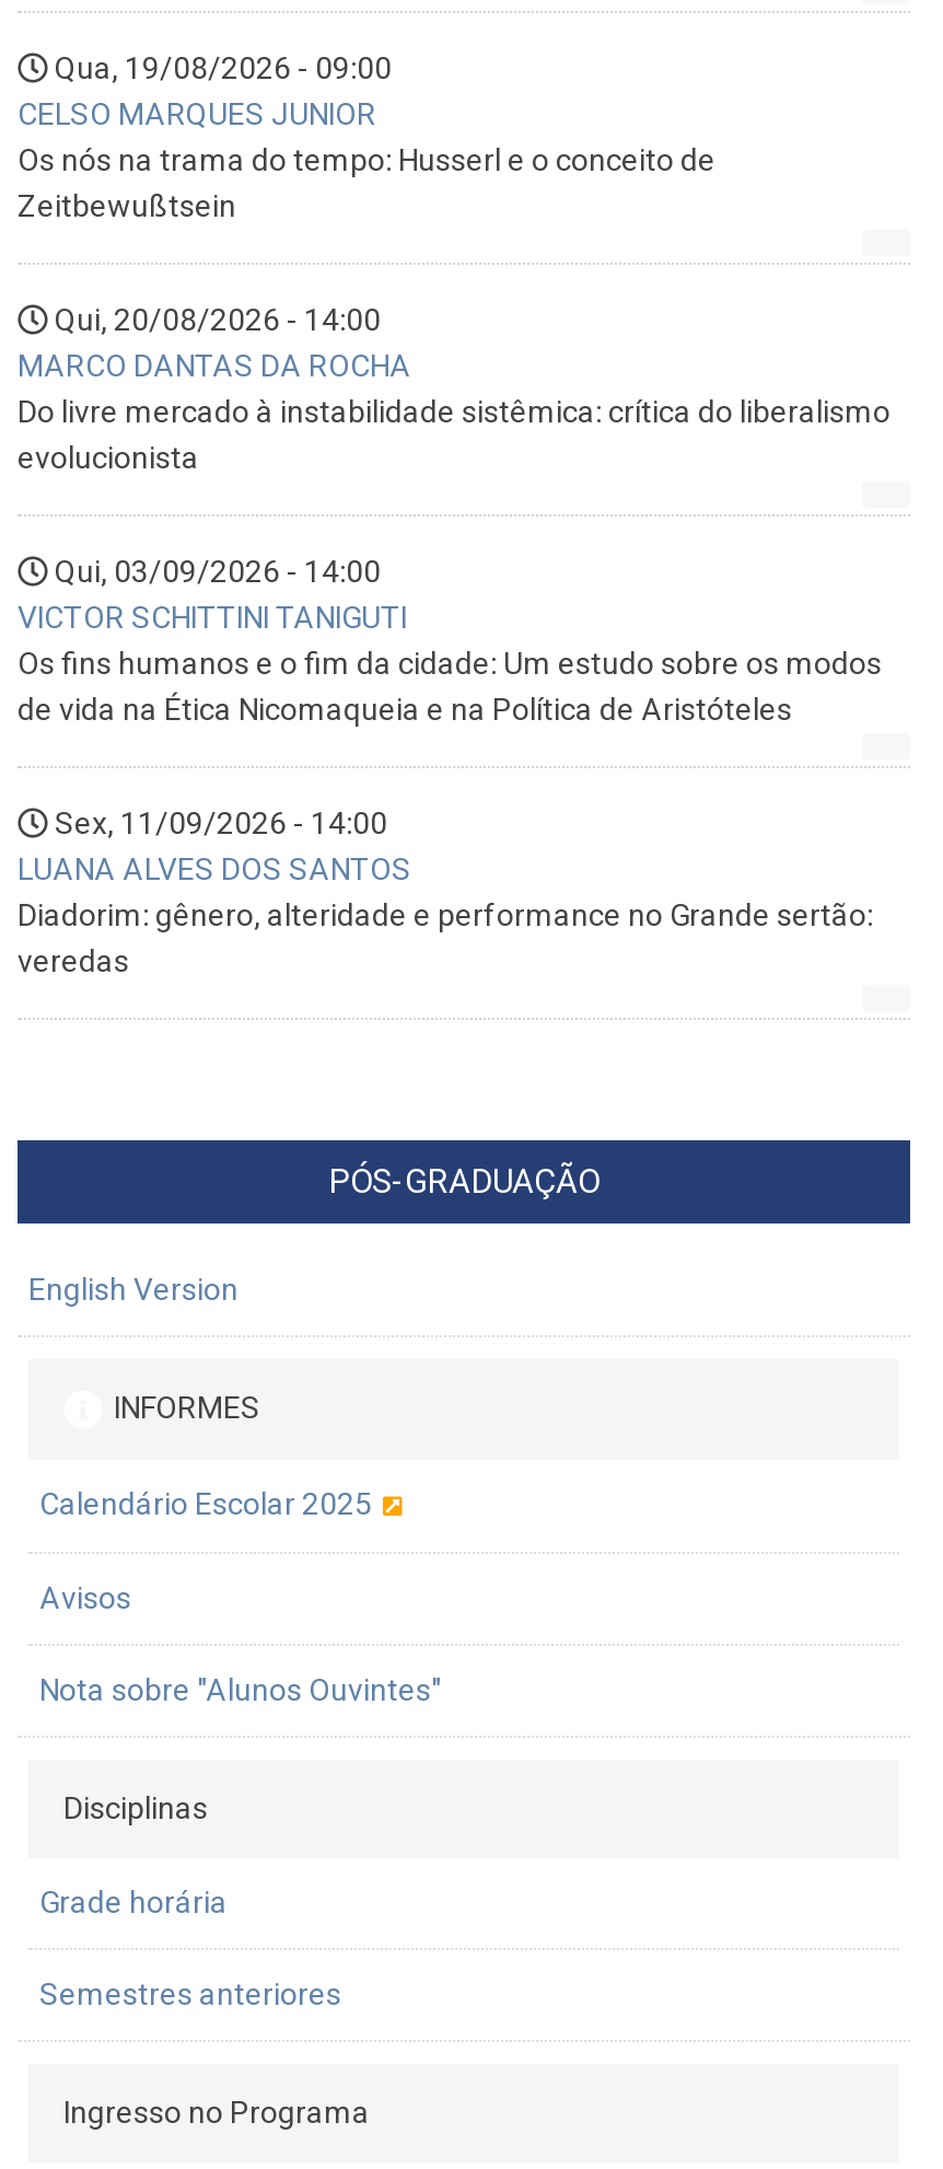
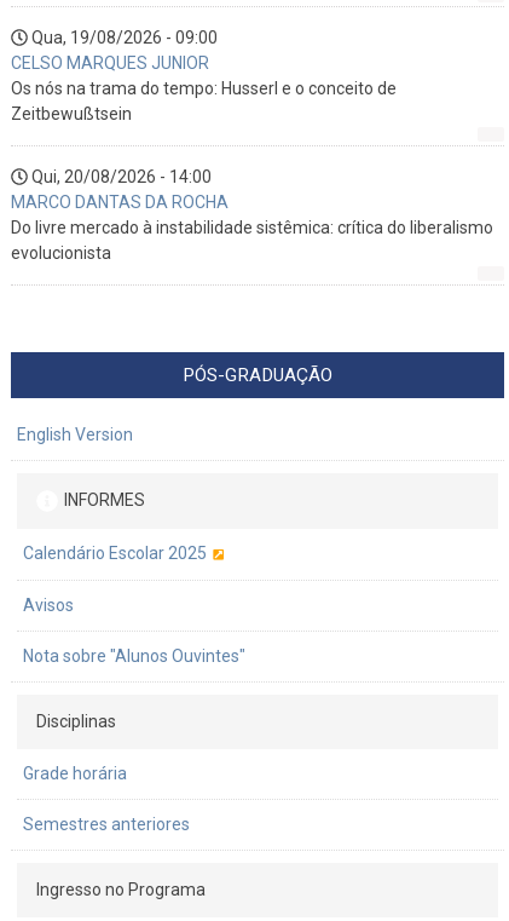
- Qui, 03/09/2026 - 14:00
- VICTOR SCHITTINI TANIGUTI
- Os fins humanos e o fim da cidade: Um estudo sobre os modos
- de vida na Ética Nicomaqueia e na Política de Aristóteles
- Sex, 11/09/2026 - 14:00
- LUANA ALVES DOS SANTOS
- Diadorim: gênero, alteridade e performance no Grande sertão:
- veredas
